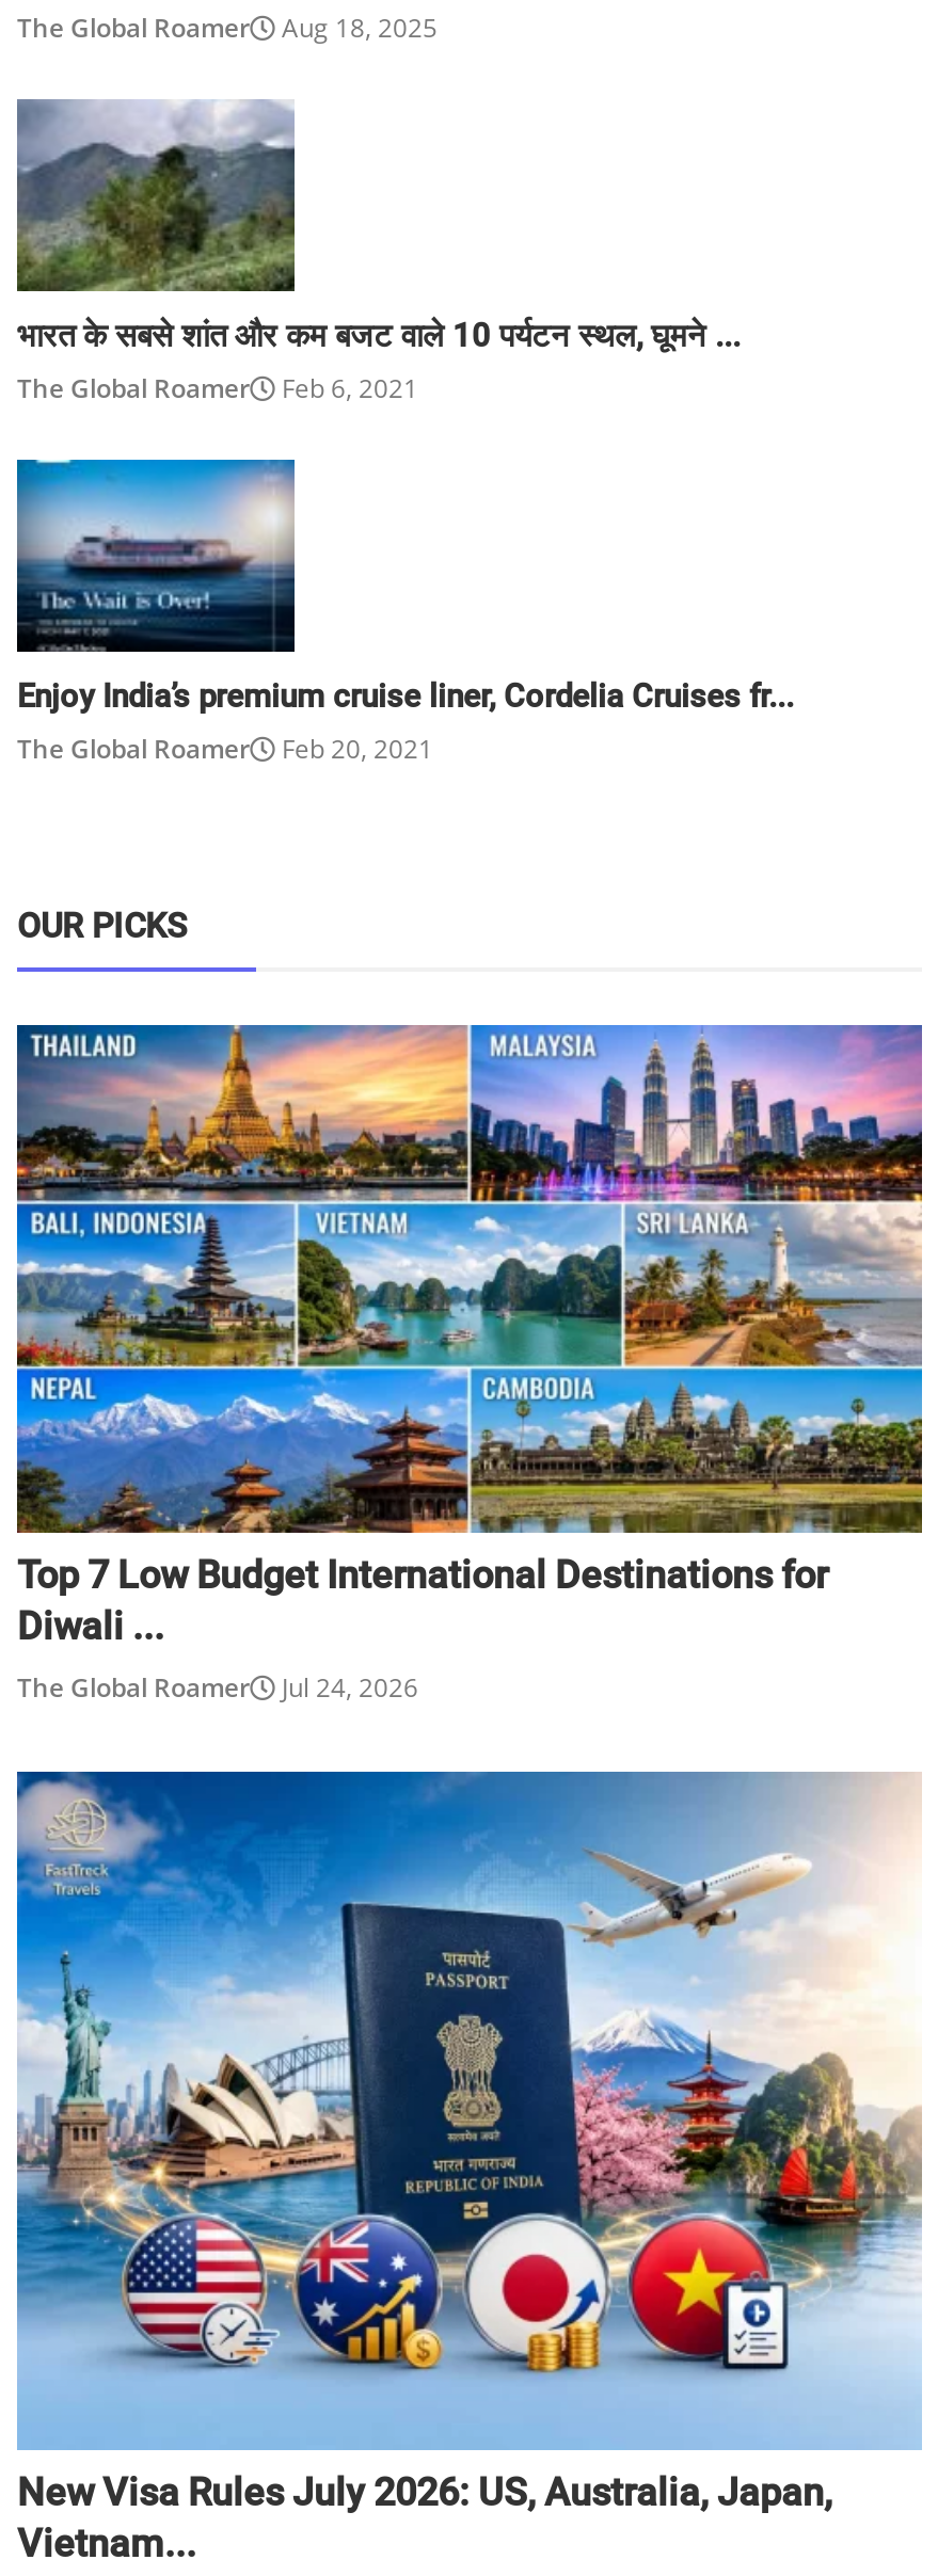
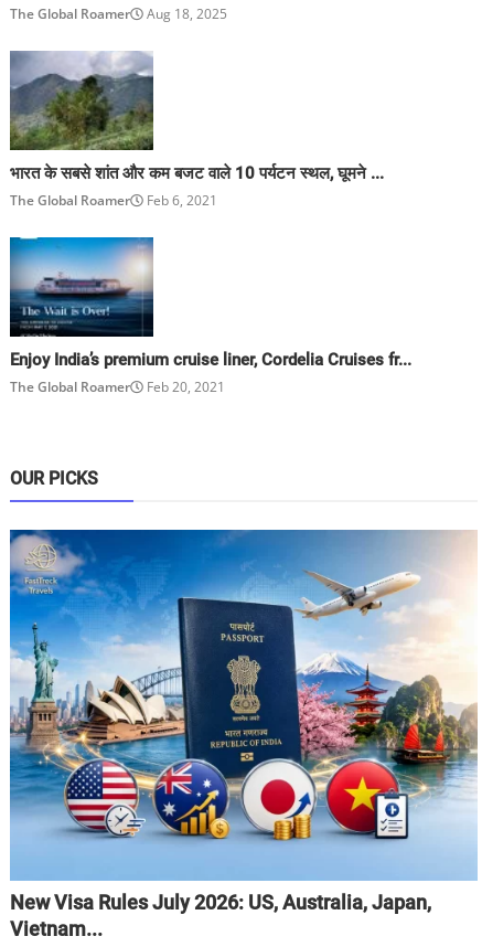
- [image]
- Top 7 Low Budget International Destinations for
- Diwali ...
- The Global Roamer
- Jul 24, 2026
